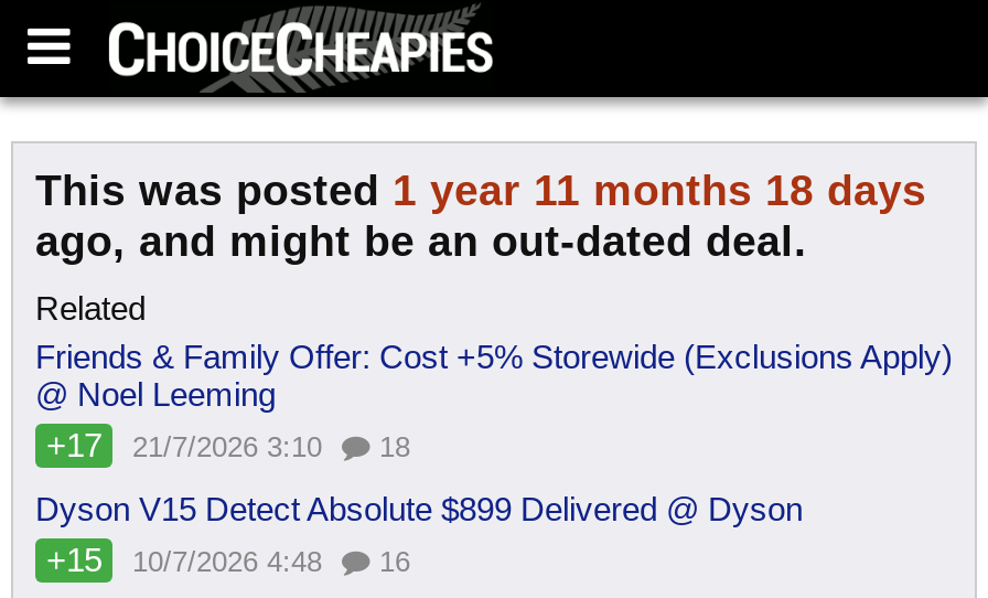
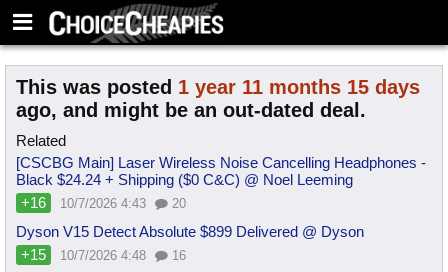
- This was posted 1 year 11 months 18 days
+ This was posted 1 year 11 months 15 days

- Friends & Family Offer: Cost +5% Storewide (Exclusions Apply)
- @ Noel Leeming
- +17
- 21/7/2026 3:10
- 18
+ [CSCBG Main] Laser Wireless Noise Cancelling Headphones -
+ Black $24.24 + Shipping ($0 C&C) @ Noel Leeming
+ +16
+ 10/7/2026 4:43
+ 20
